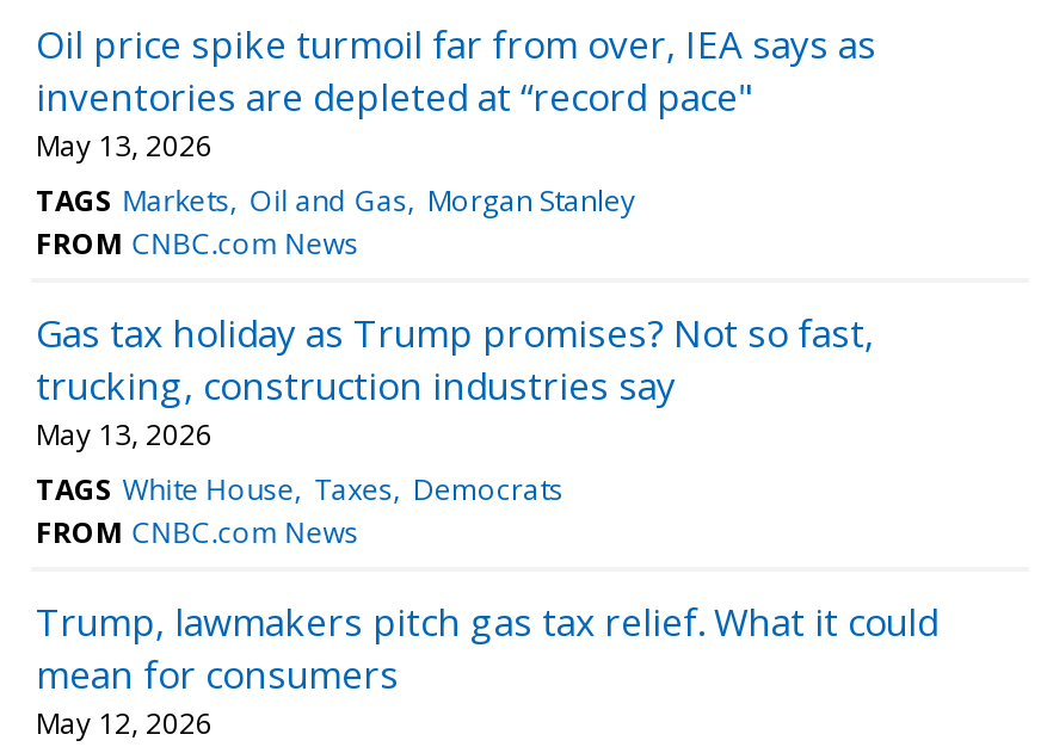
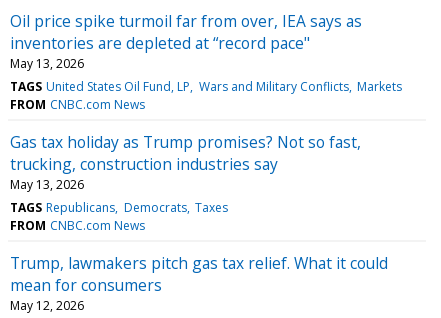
- TAGS Markets Oil and Gas Morgan Stanley
+ TAGS United States Oil Fund, LP Wars and Military Conflicts Markets

- TAGS White House Taxes Democrats
+ TAGS Republicans Democrats Taxes
